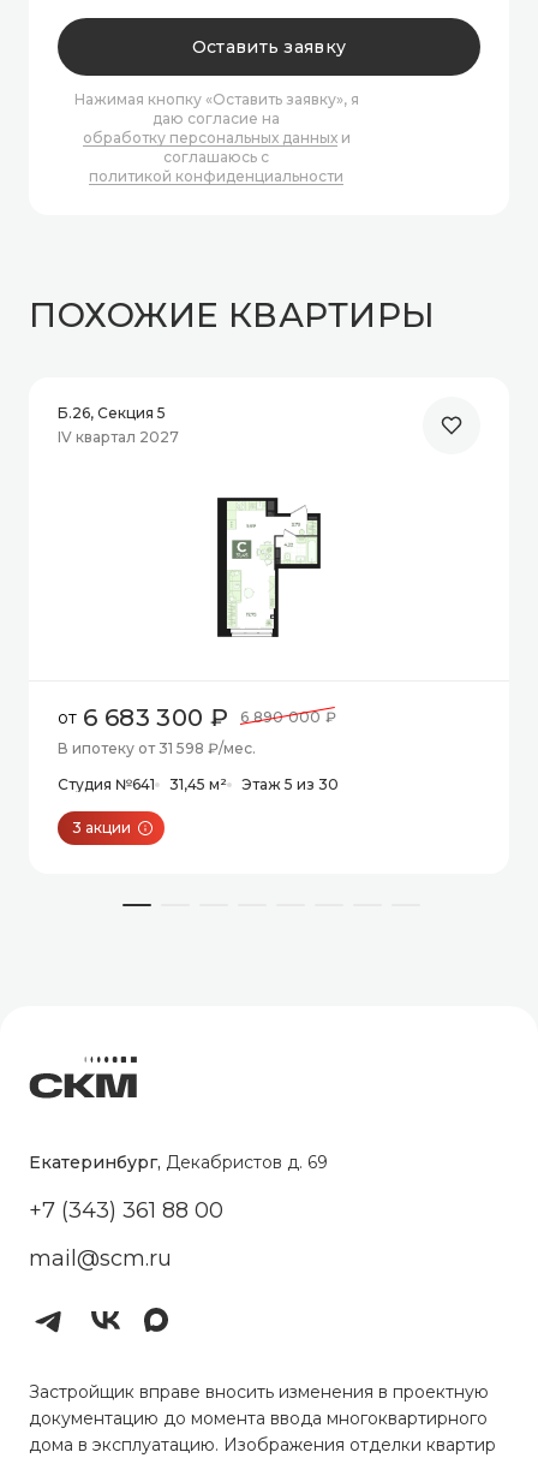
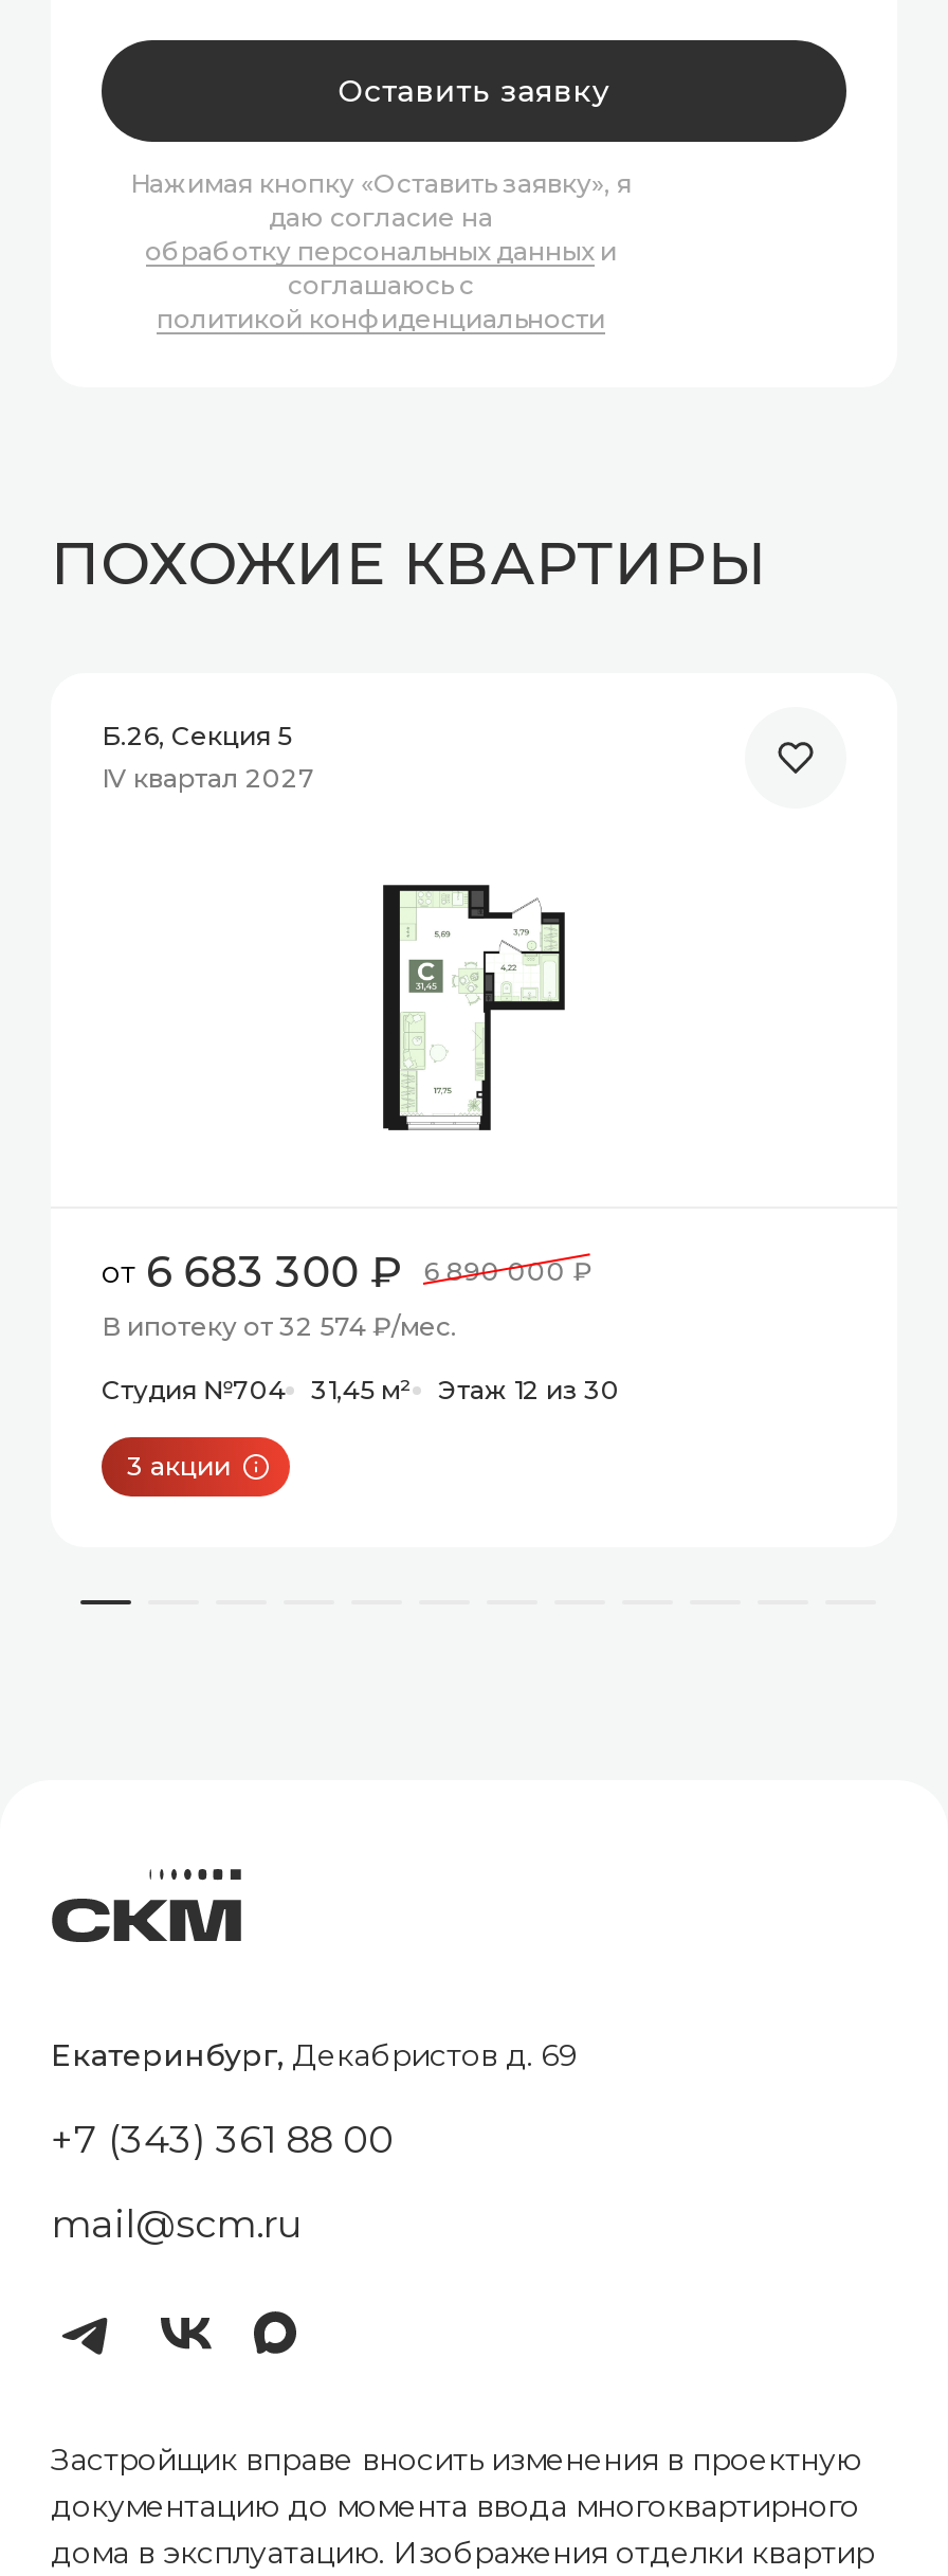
- В ипотеку от 31 598 ₽/мес.
+ В ипотеку от 32 574 ₽/мес.

- Студия №641
+ Студия №704

- Этаж 5 из 30
+ Этаж 12 из 30
